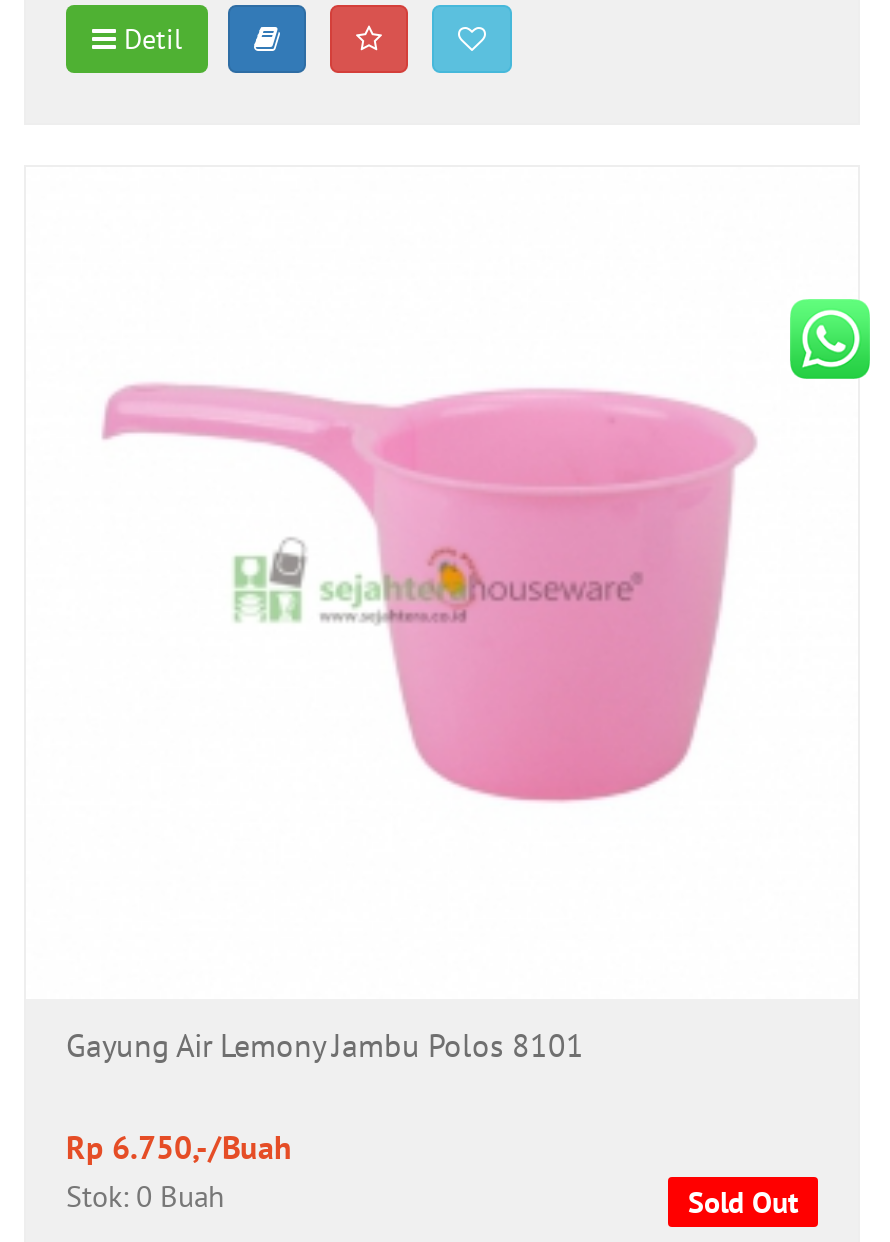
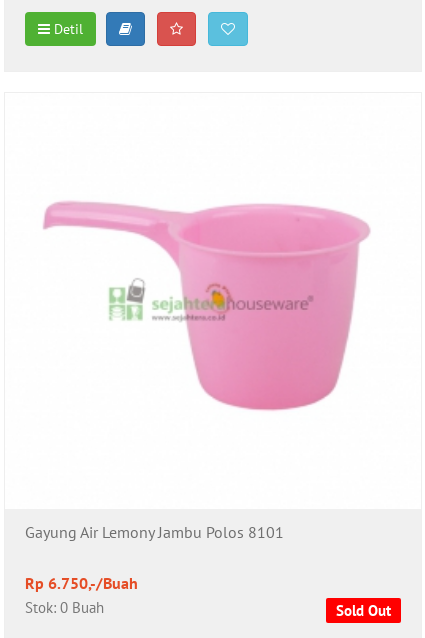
- [image]
